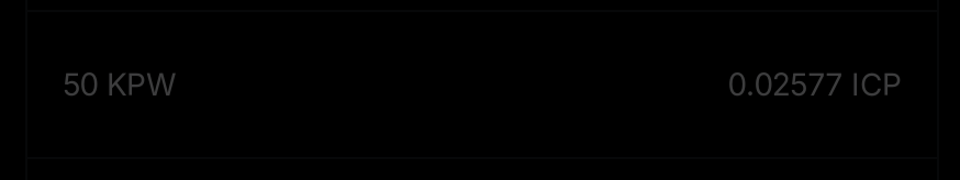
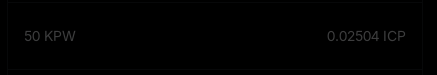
- 0.02577 ICP
+ 0.02504 ICP
